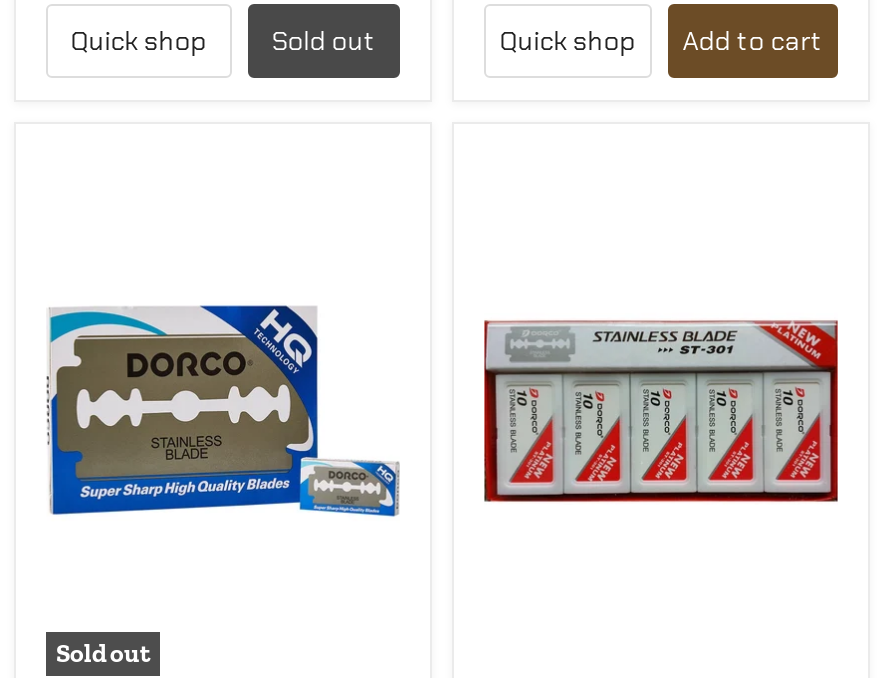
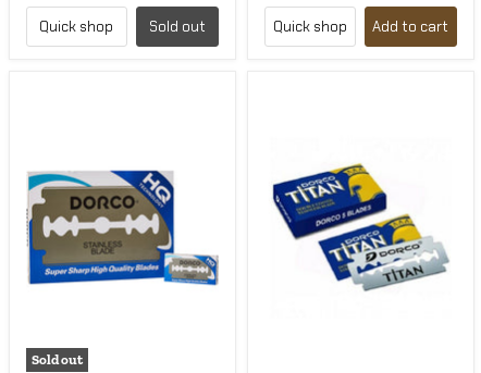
- [image]
+ [image]
